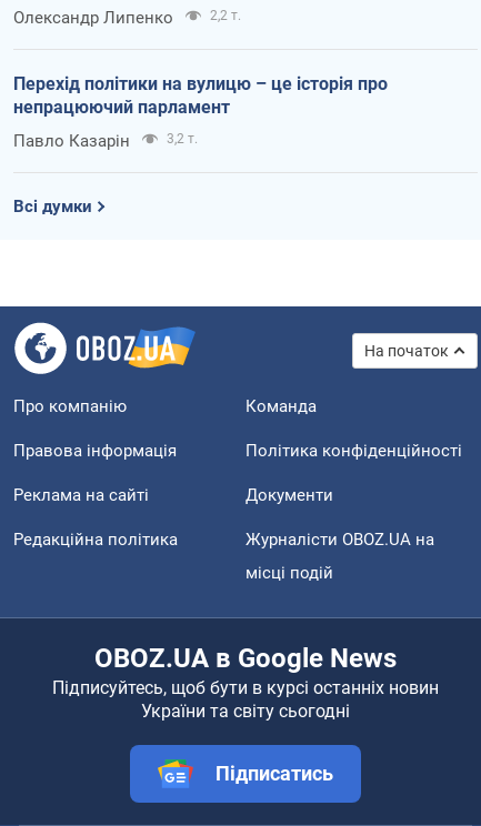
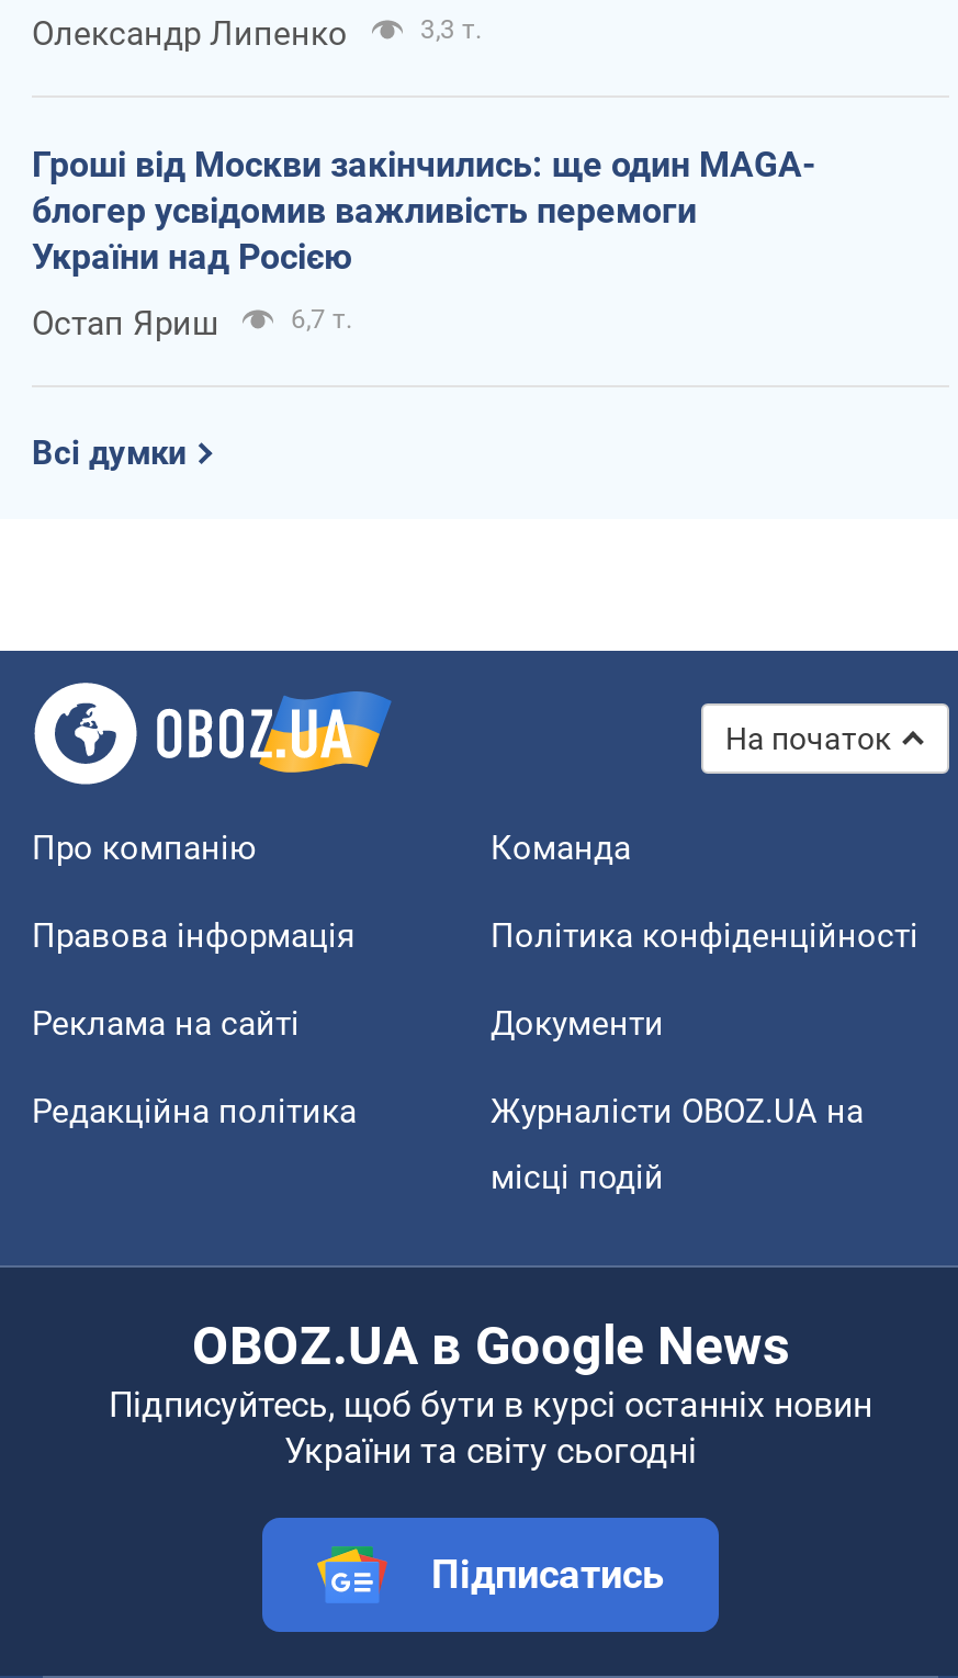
- 2,2 т.
+ 3,3 т.

- Перехід політики на вулицю – це історія про
- непрацюючий парламент
+ Гроші від Москви закінчились: ще один MAGA-
+ блогер усвідомив важливість перемоги
+ України над Росією

- Павло Казарін
- 3,2 т.
+ Остап Яриш
+ 6,7 т.
